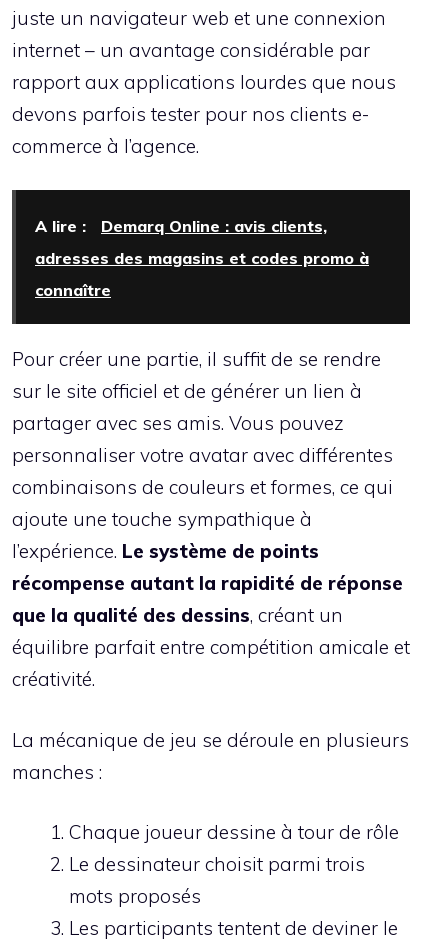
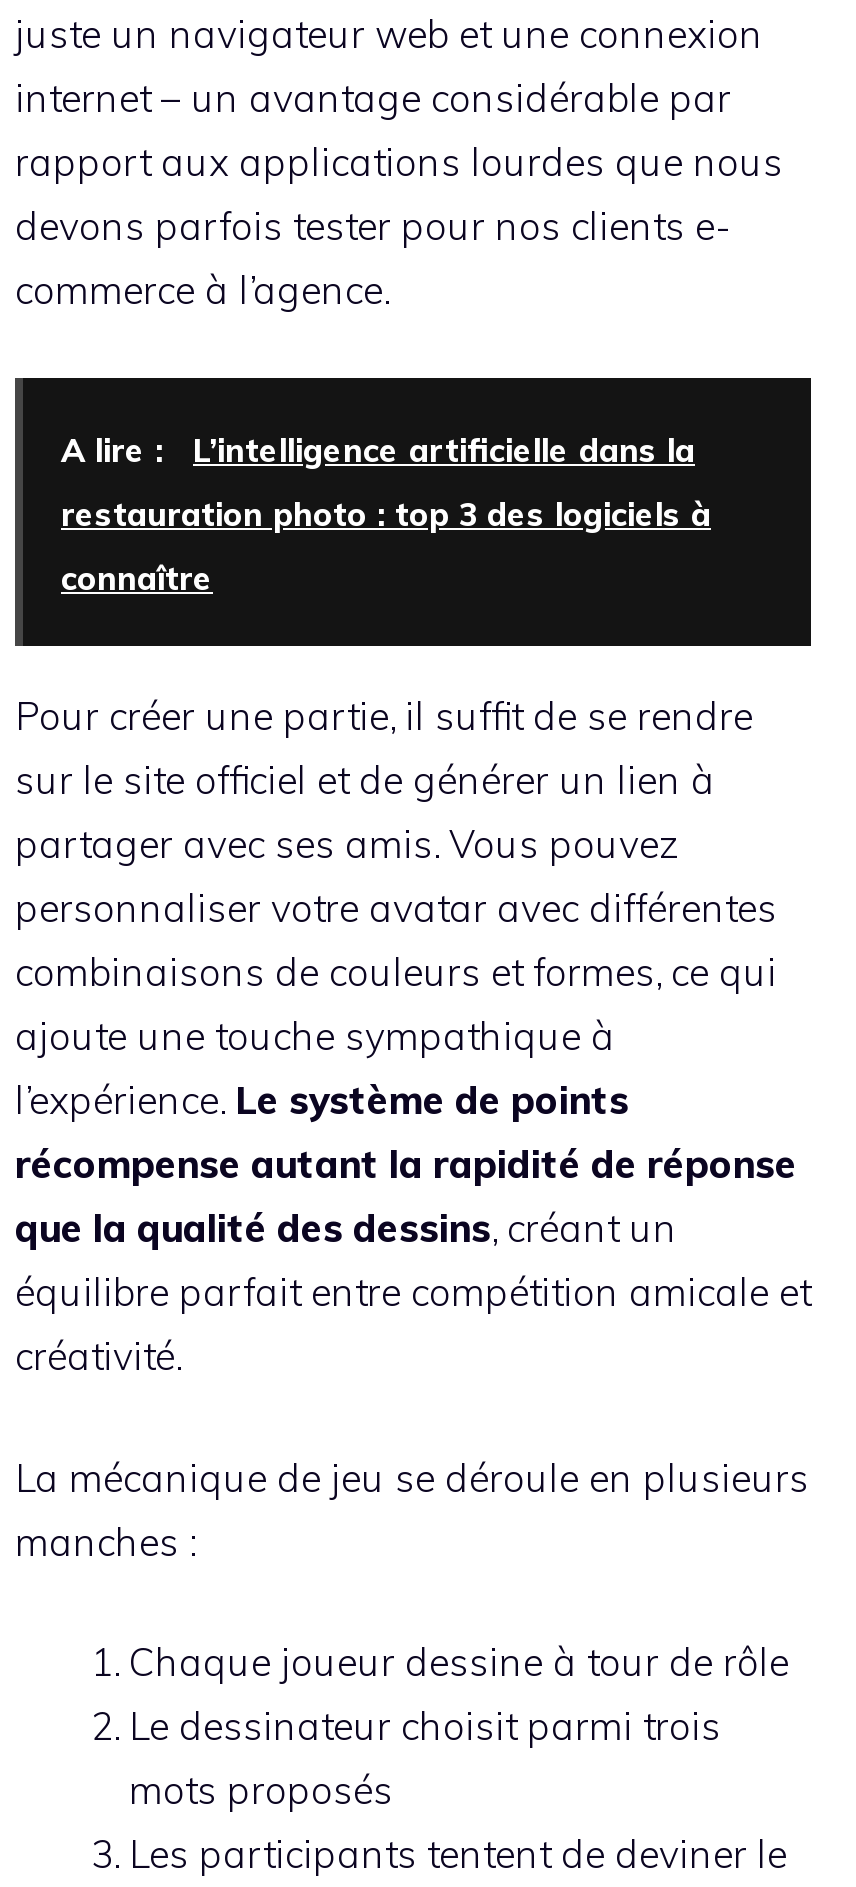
- A lire : Demarq Online : avis clients,
+ A lire : L’intelligence artificielle dans la

- adresses des magasins et codes promo à
+ restauration photo : top 3 des logiciels à
